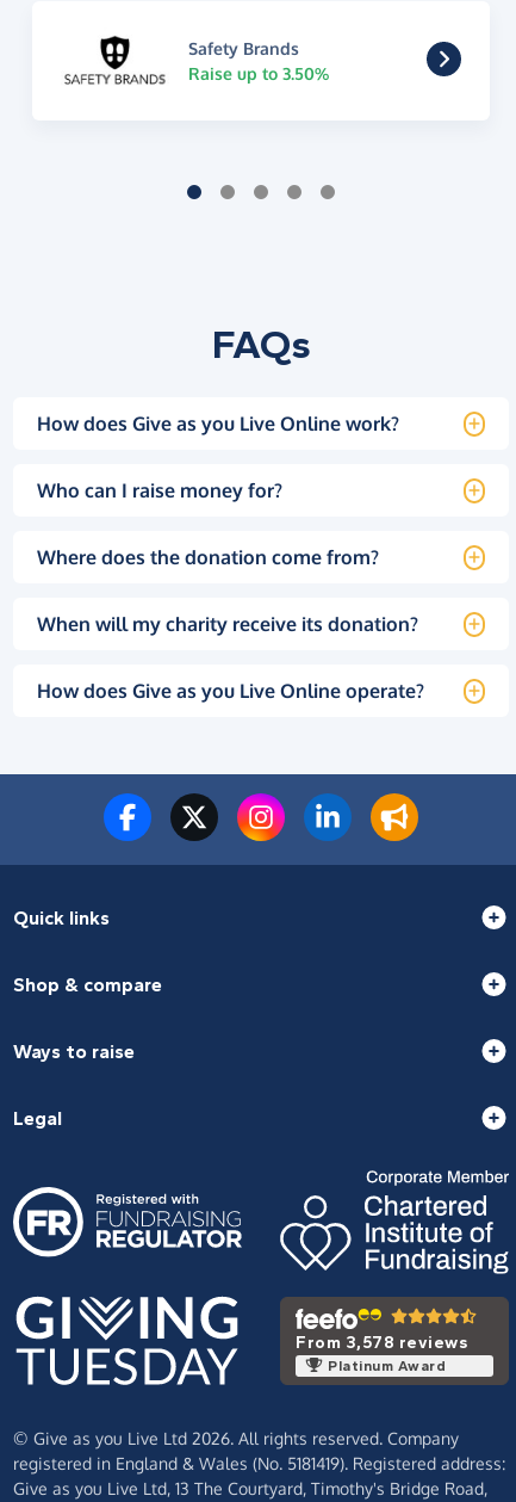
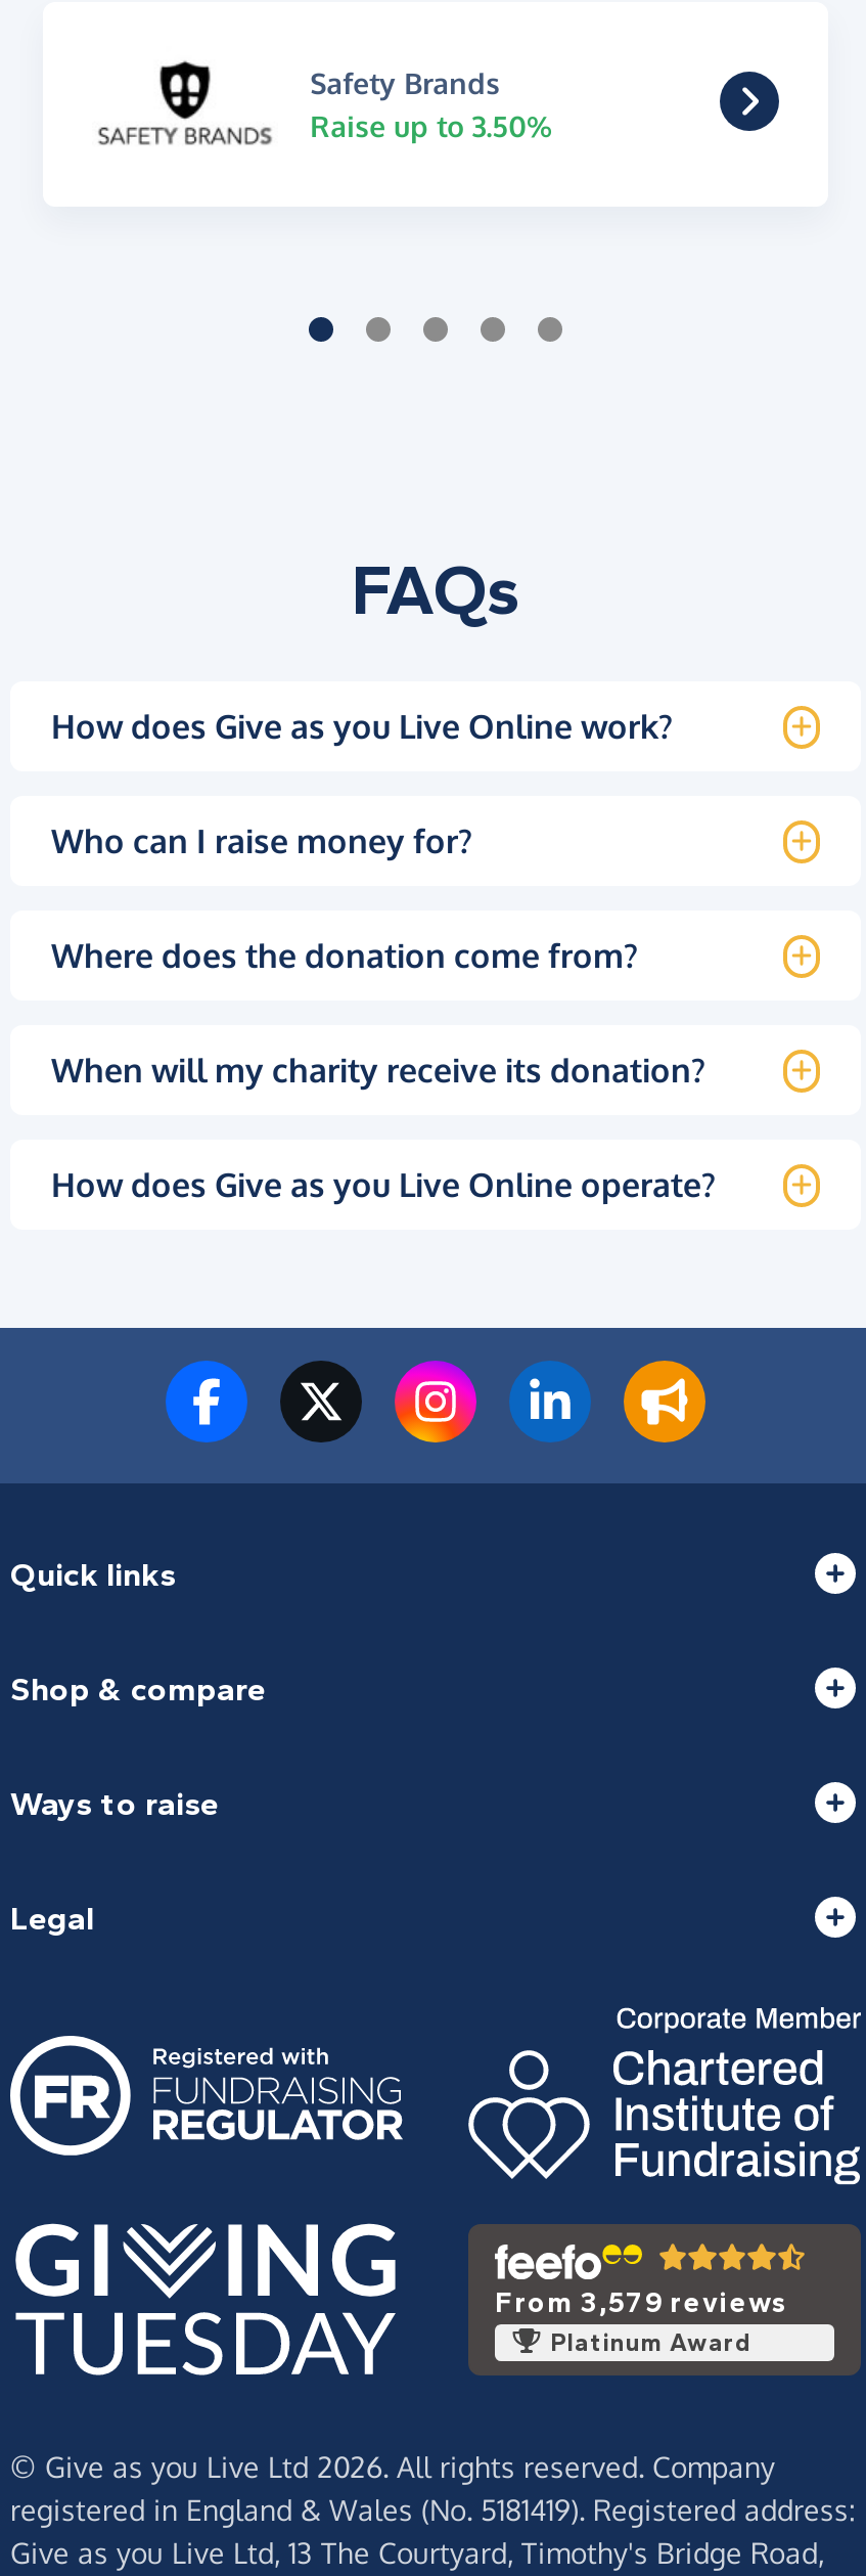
- From 3,578 reviews
+ From 3,579 reviews
